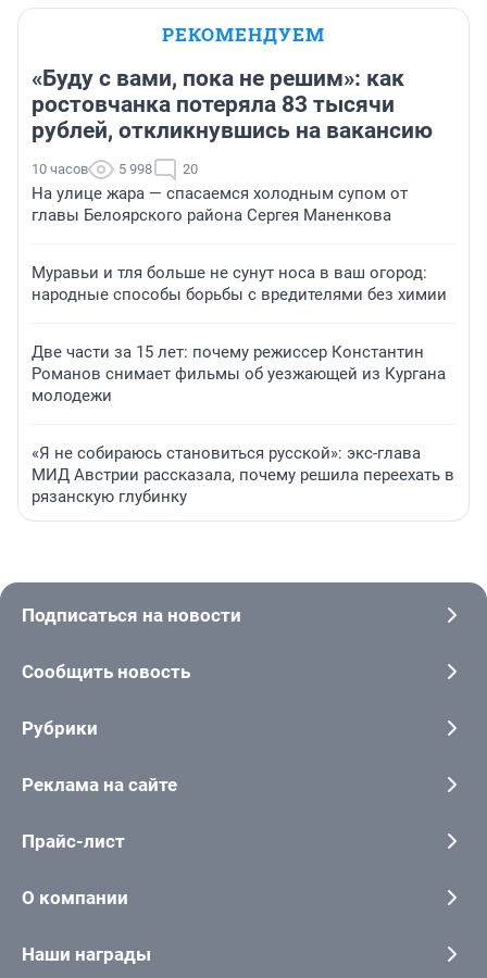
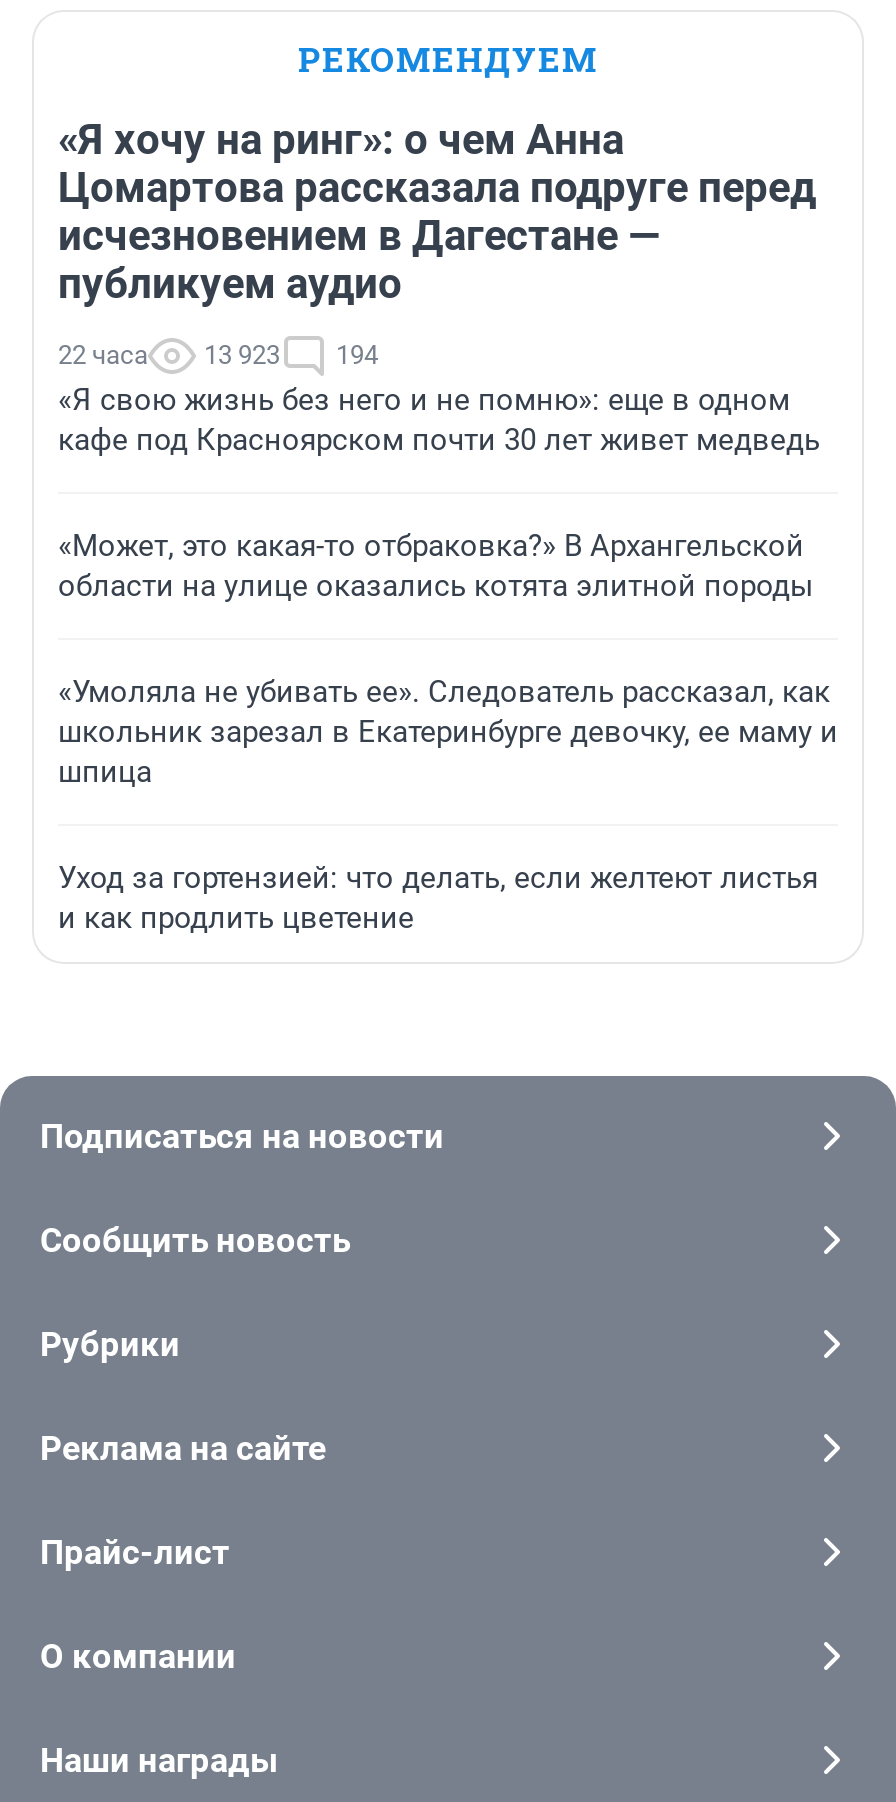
- «Буду с вами, пока не решим»: как
- ростовчанка потеряла 83 тысячи
- рублей, откликнувшись на вакансию
+ «Я хочу на ринг»: о чем Анна
+ Цомартова рассказала подруге перед
+ исчезновением в Дагестане —
+ публикуем аудио

- 10 часов
- 5 998
- 20
- На улице жара — спасаемся холодным супом от
- главы Белоярского района Сергея Маненкова
+ 22 часа
+ 13 923
+ 194
+ «Я свою жизнь без него и не помню»: еще в одном
+ кафе под Красноярском почти 30 лет живет медведь

- Муравьи и тля больше не сунут носа в ваш огород:
- народные способы борьбы с вредителями без химии
+ «Может, это какая-то отбраковка?» В Архангельской
+ области на улице оказались котята элитной породы

- Две части за 15 лет: почему режиссер Константин
- Романов снимает фильмы об уезжающей из Кургана
- молодежи
+ «Умоляла не убивать ее». Следователь рассказал, как
+ школьник зарезал в Екатеринбурге девочку, ее маму и
+ шпица

- «Я не собираюсь становиться русской»: экс-глава
- МИД Австрии рассказала, почему решила переехать в
- рязанскую глубинку
+ Уход за гортензией: что делать, если желтеют листья
+ и как продлить цветение
